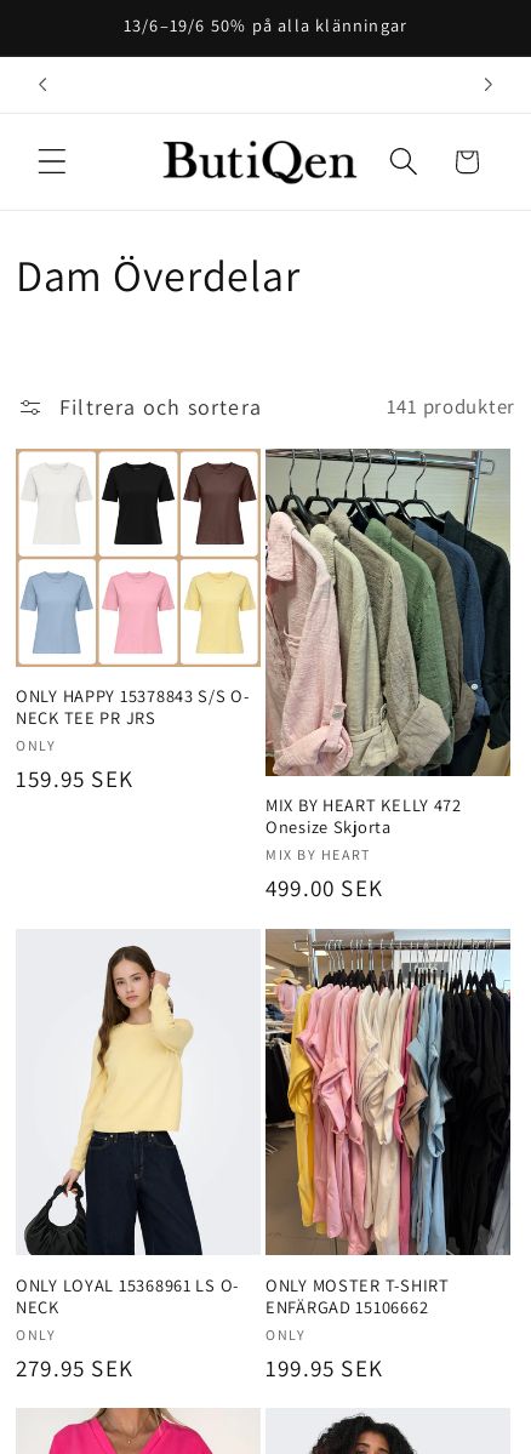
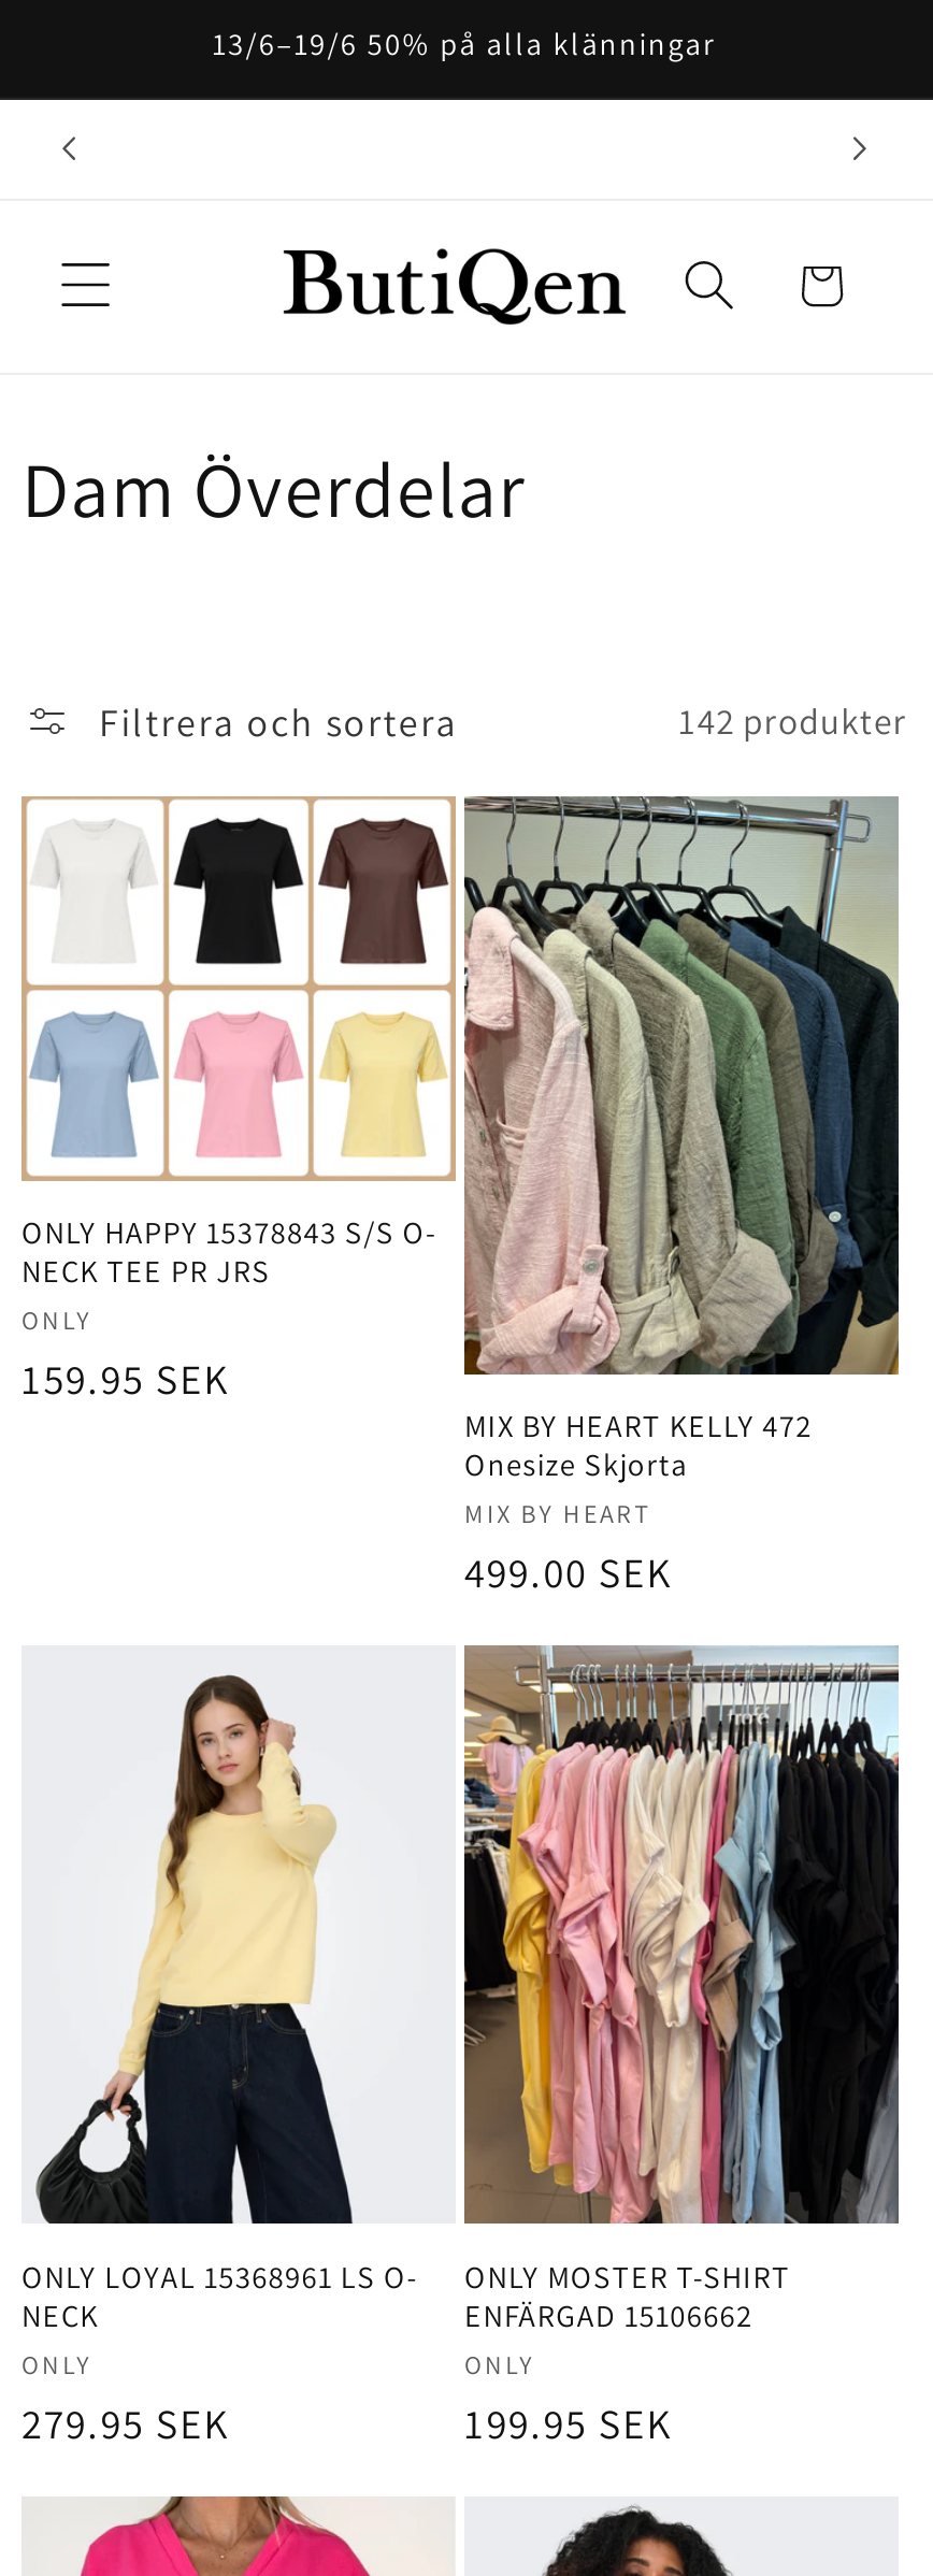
- 141 produkter
+ 142 produkter
